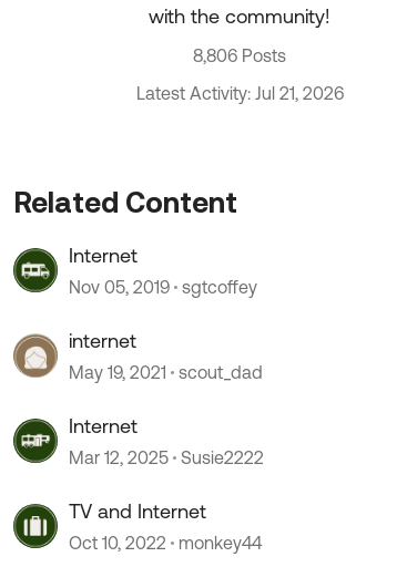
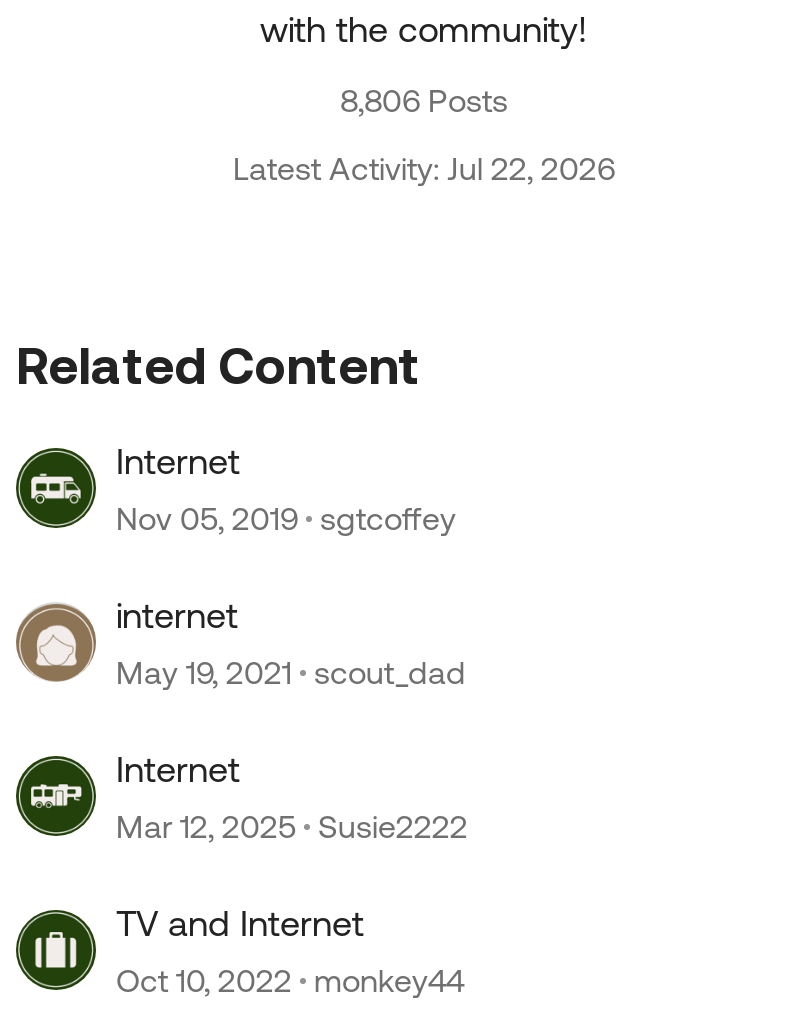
- Latest Activity: Jul 21, 2026
+ Latest Activity: Jul 22, 2026
